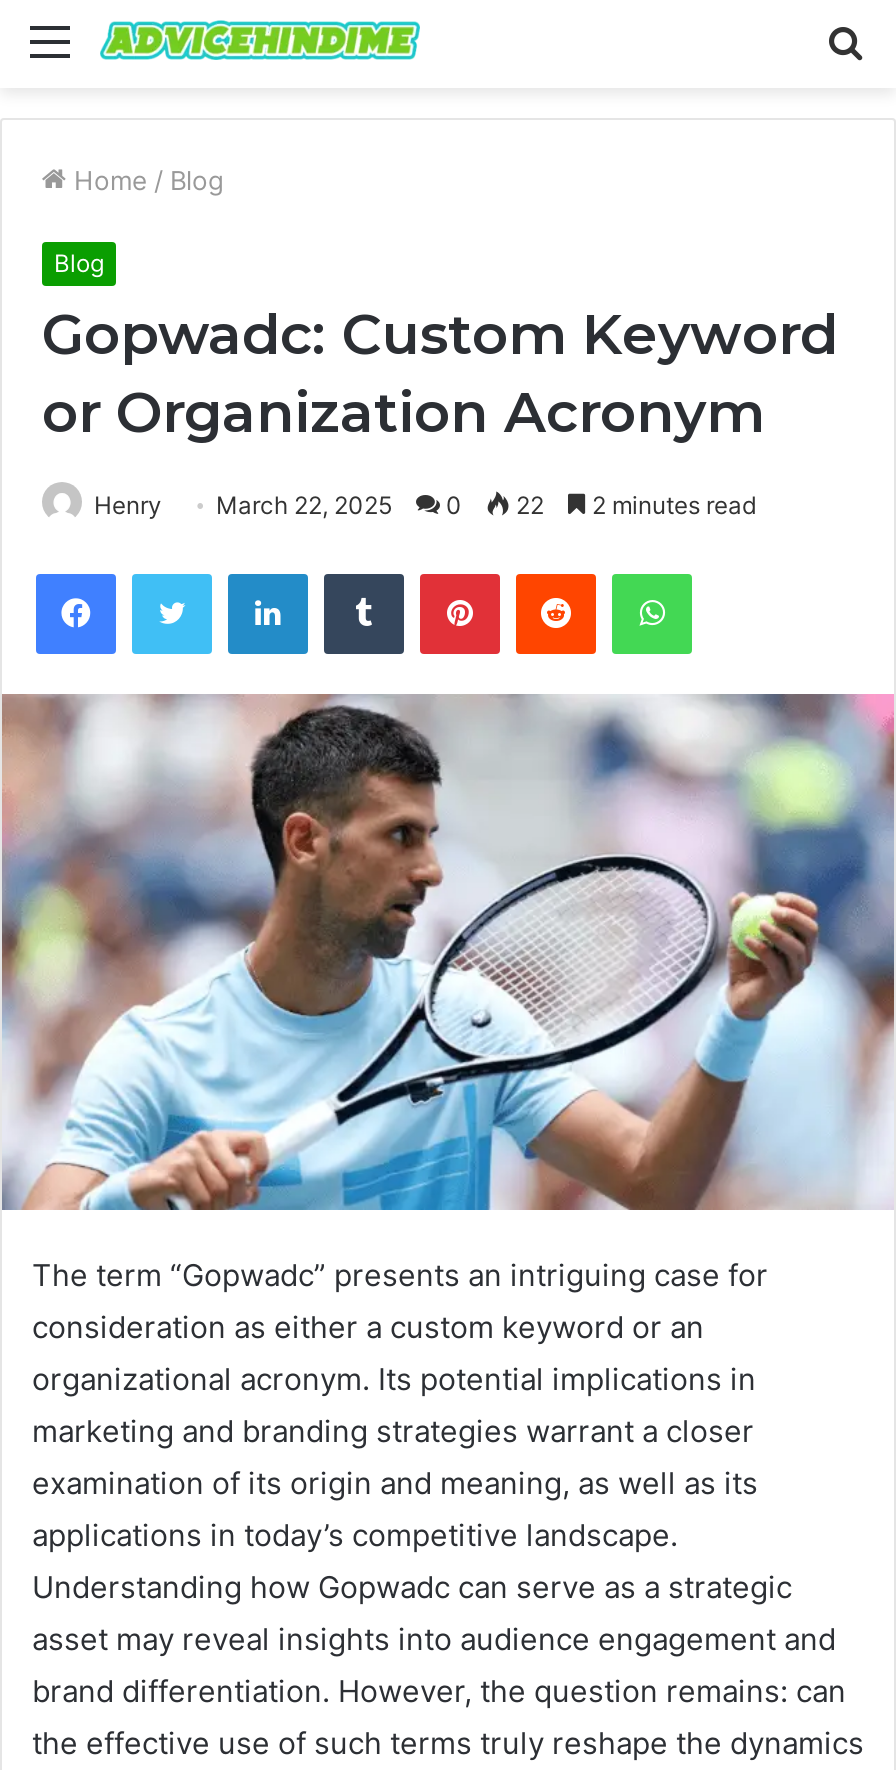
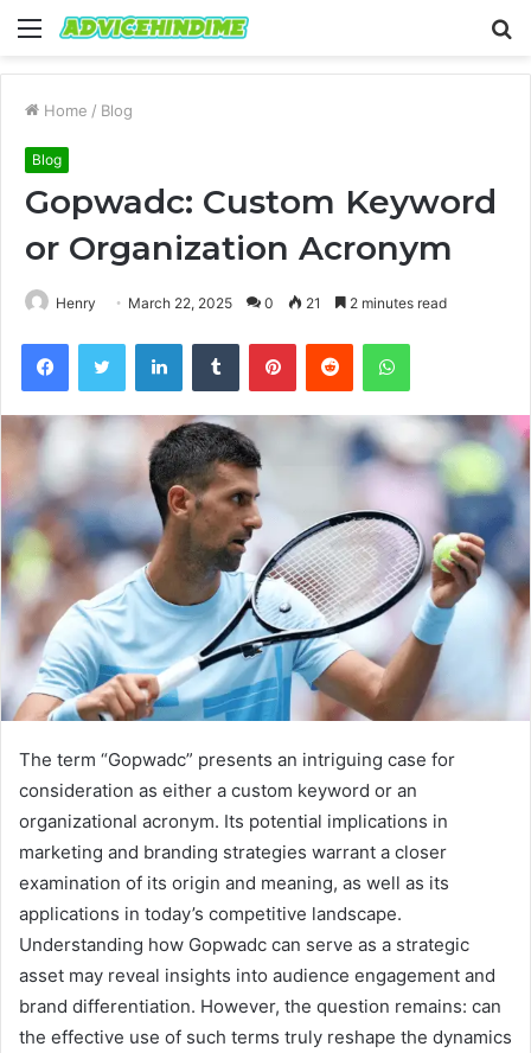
- Henry March 22, 2025 0 22 2 minutes read
+ Henry March 22, 2025 0 21 2 minutes read
